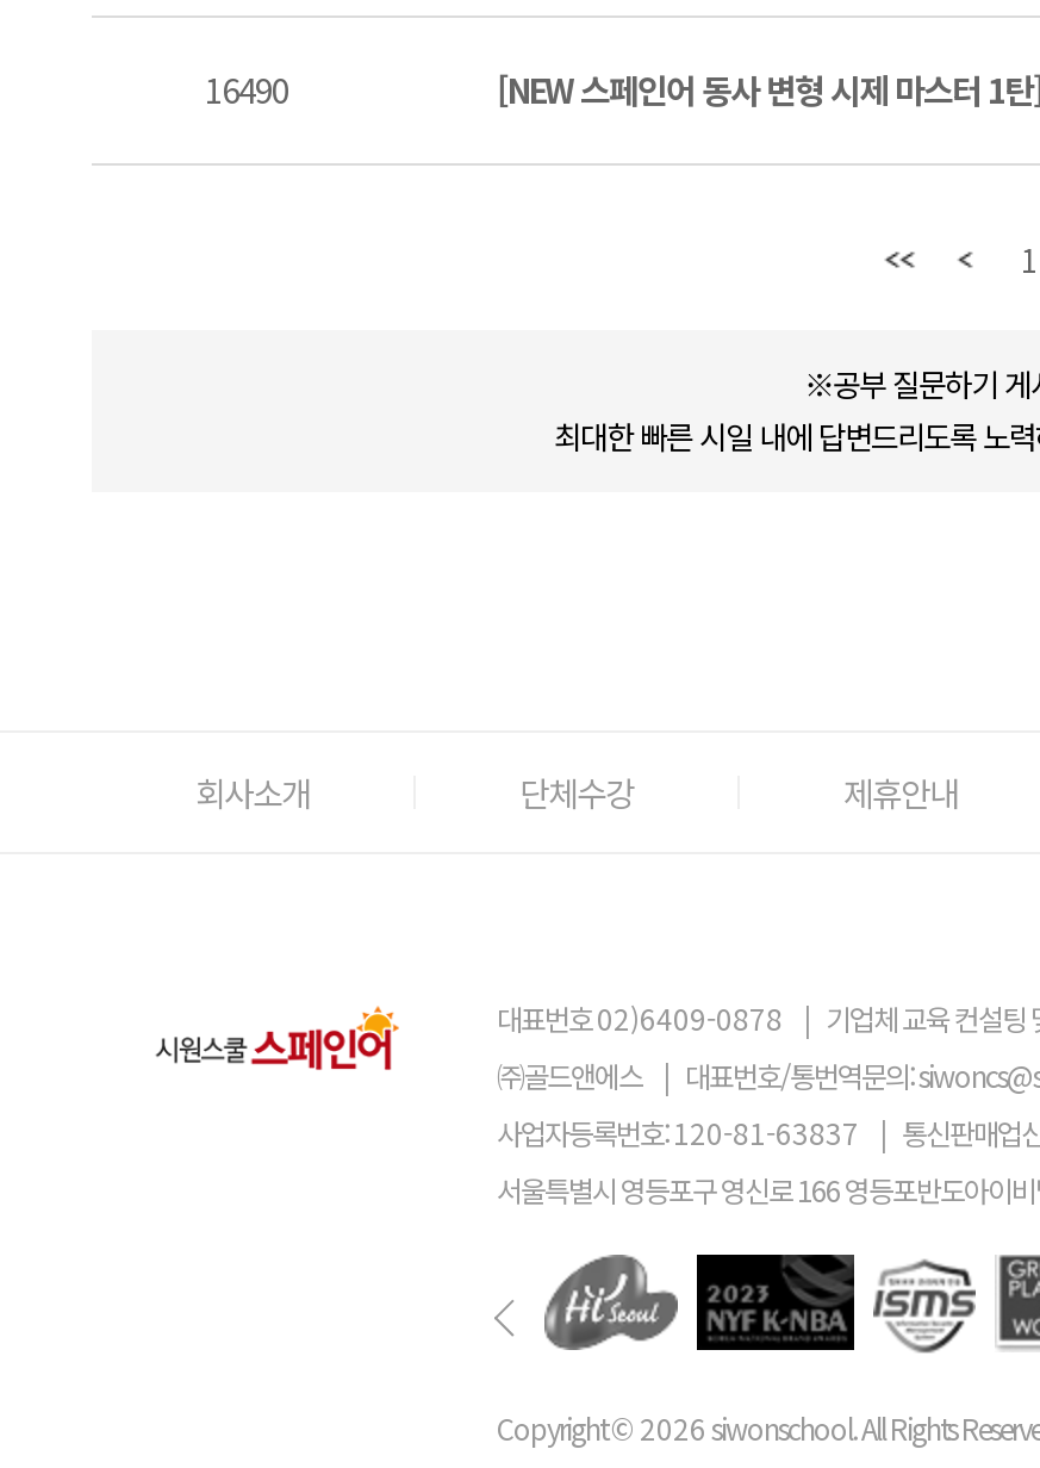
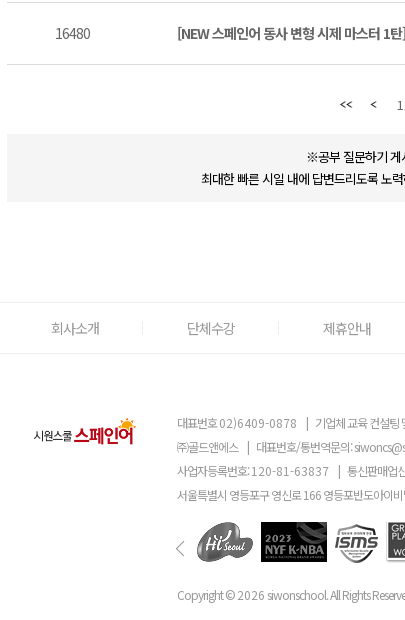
- 16490
+ 16480
